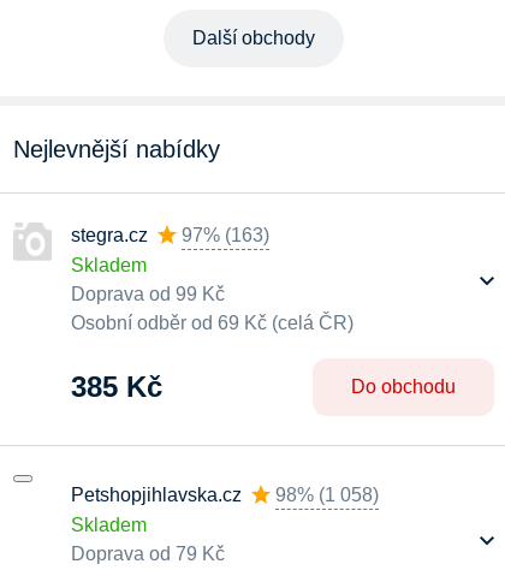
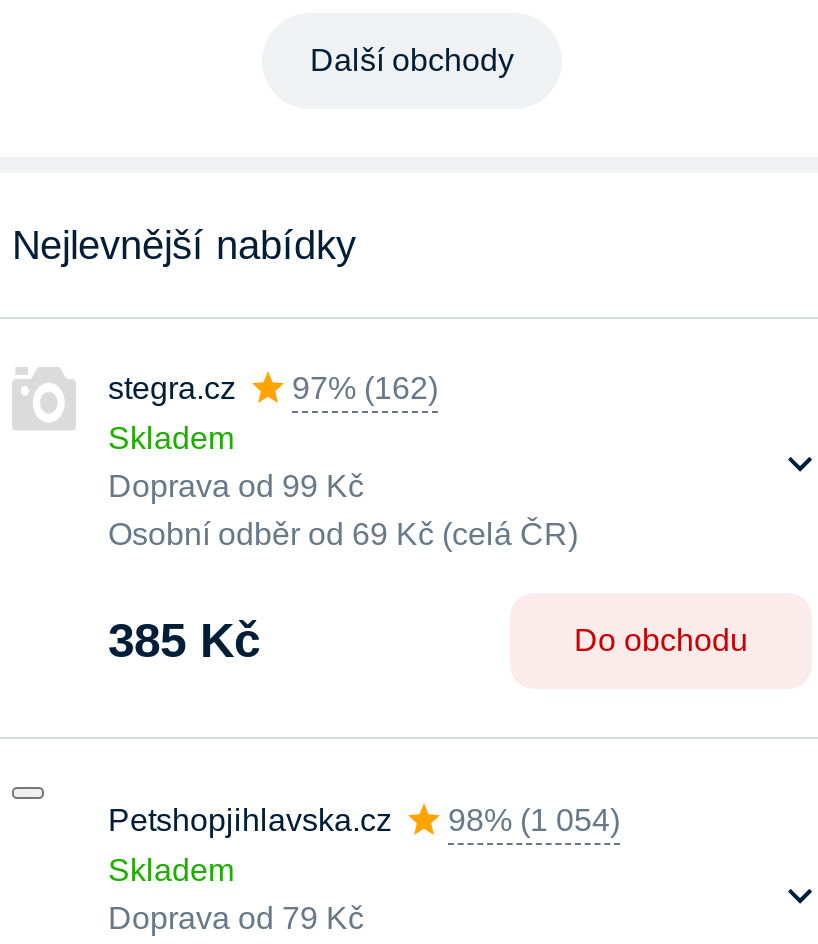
- stegra.cz 97% (163)
+ stegra.cz 97% (162)

- Petshopjihlavska.cz 98% (1 058)
+ Petshopjihlavska.cz 98% (1 054)
